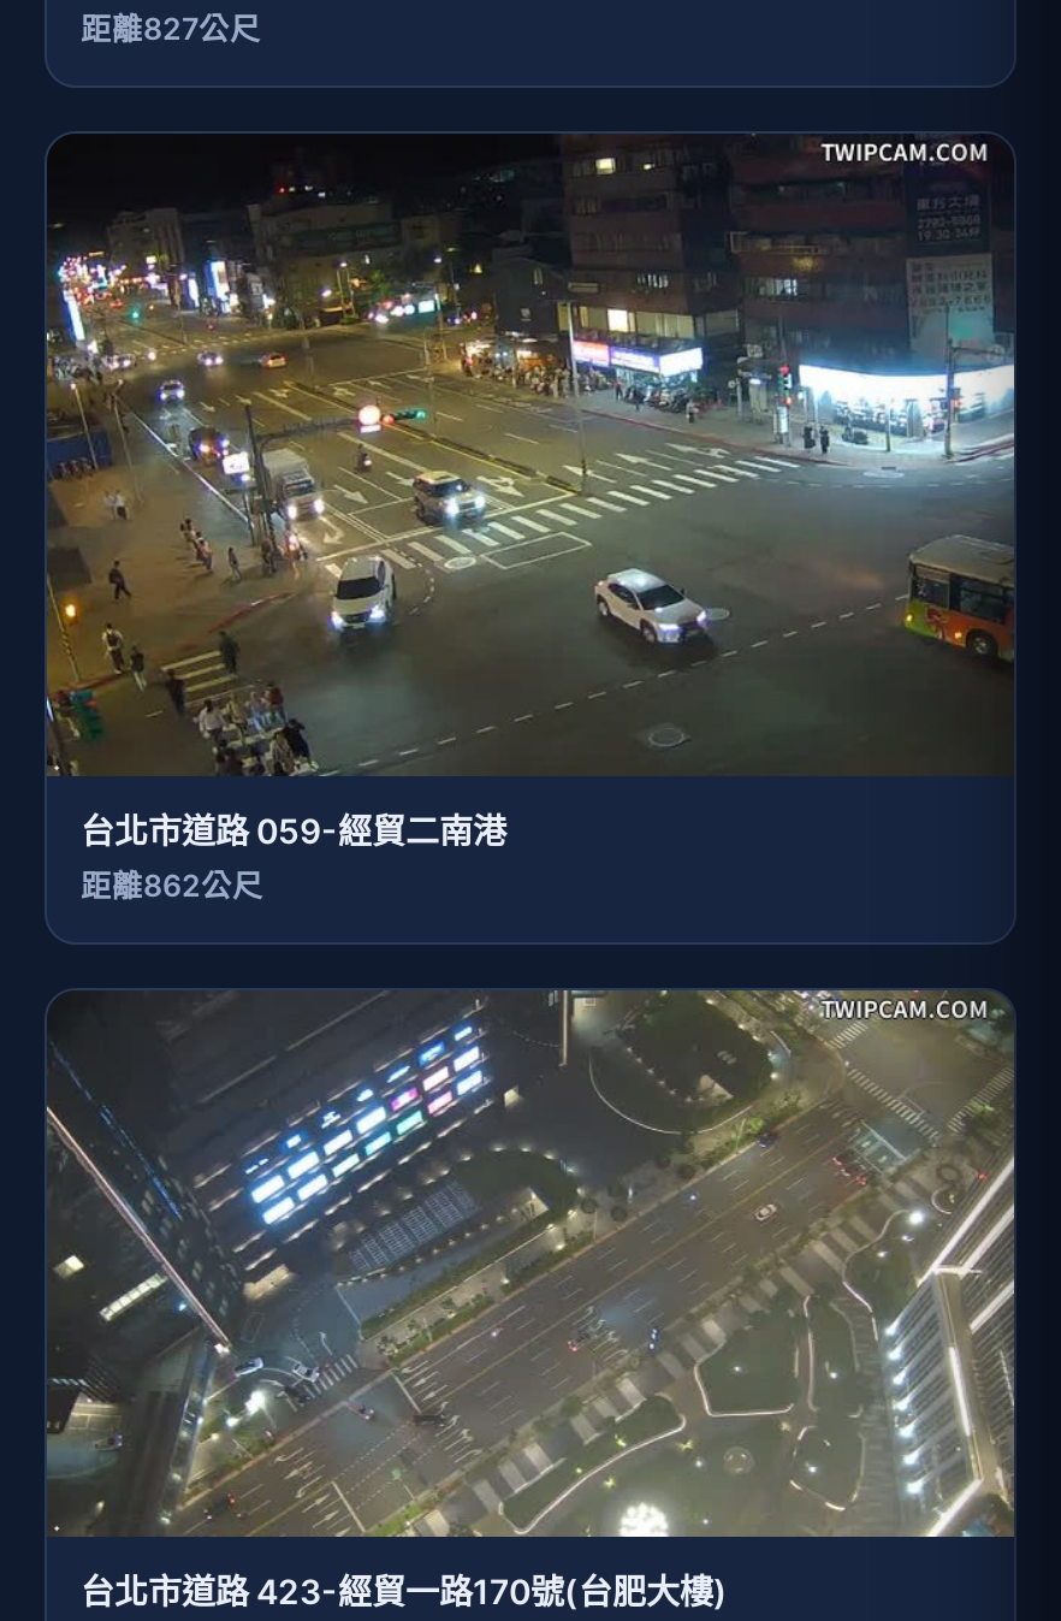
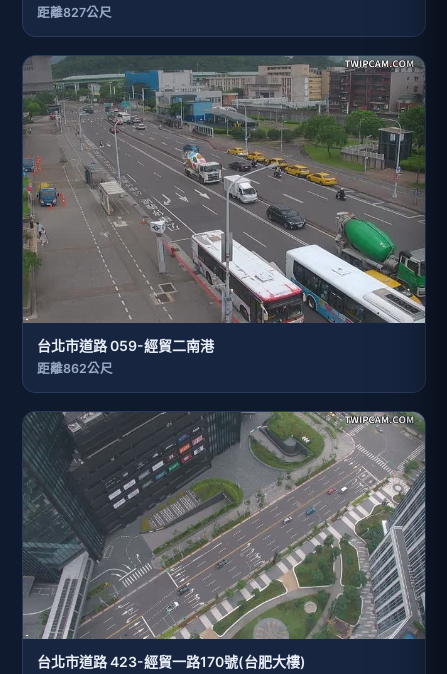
- [image]
+ [image]

- [image]
+ [image]
